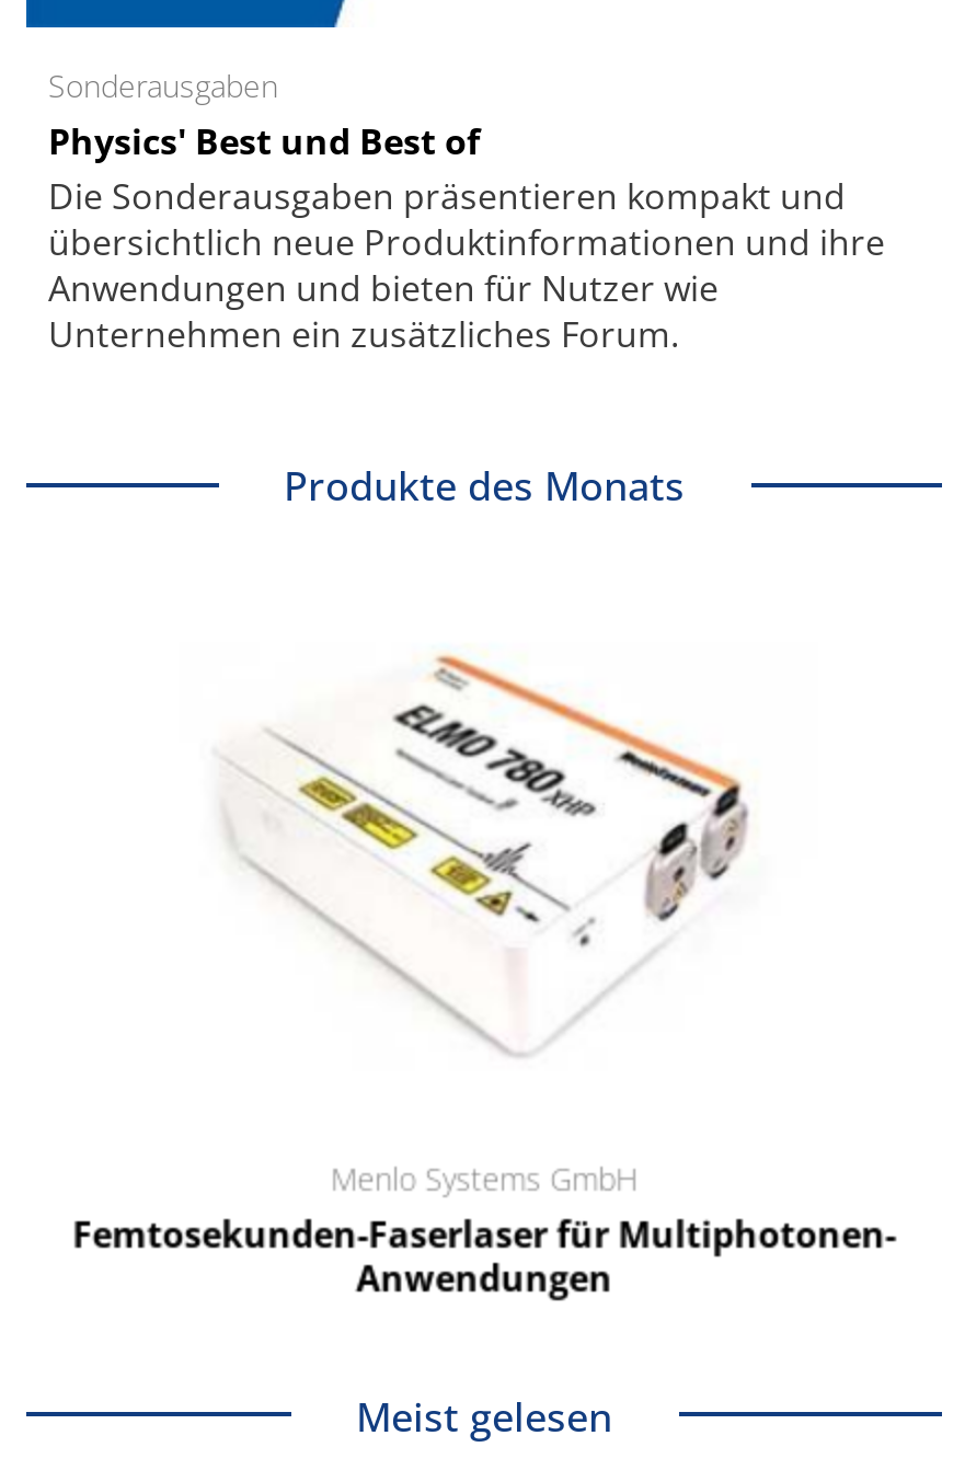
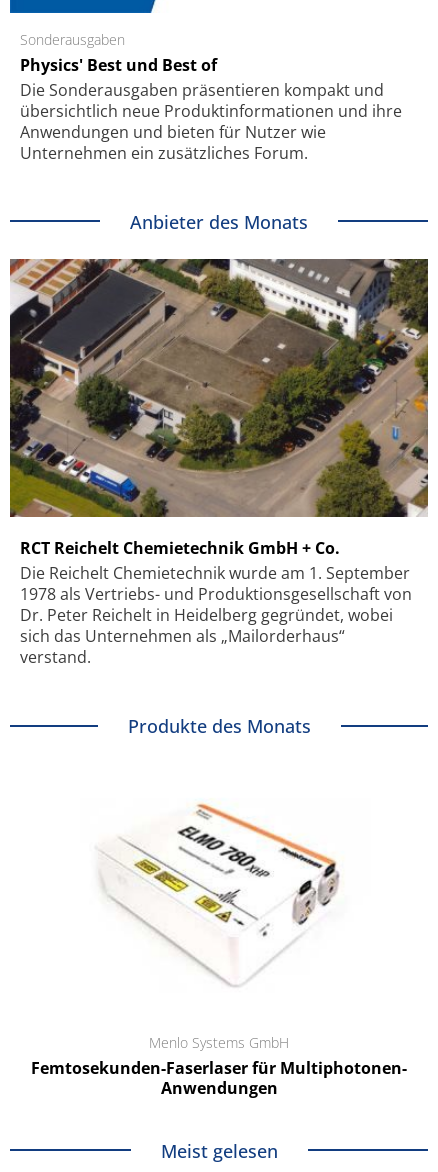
+ [image]
+ RCT Reichelt Chemietechnik GmbH + Co.
+ Die Reichelt Chemietechnik wurde am 1. September
+ 1978 als Vertriebs- und Produktionsgesellschaft von
+ Dr. Peter Reichelt in Heidelberg gegründet, wobei
+ sich das Unternehmen als „Mailorderhaus“
+ verstand.

+ Anbieter des Monats
